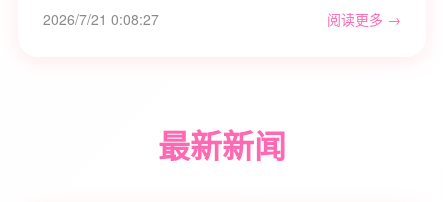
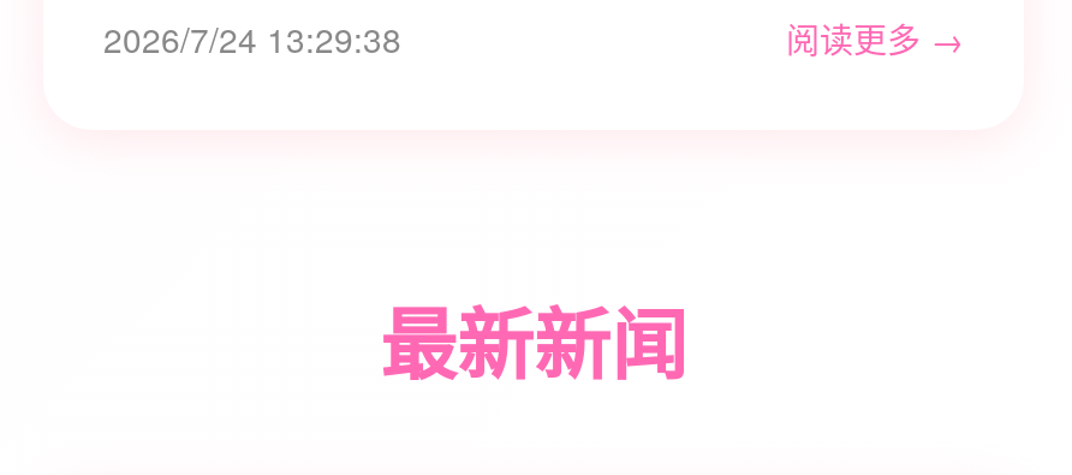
- 2026/7/21 0:08:27
+ 2026/7/24 13:29:38
